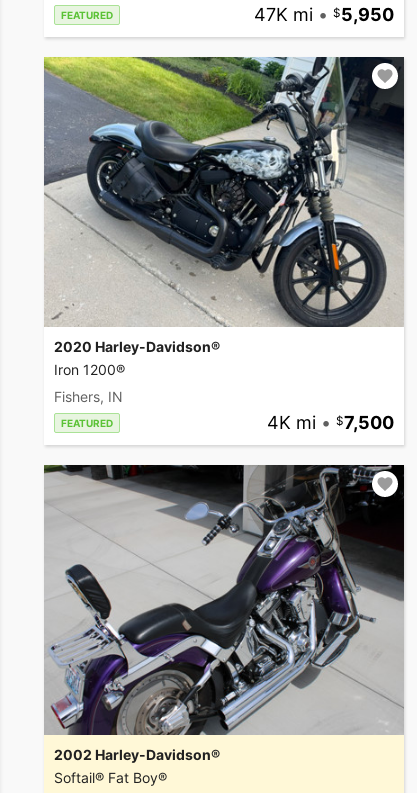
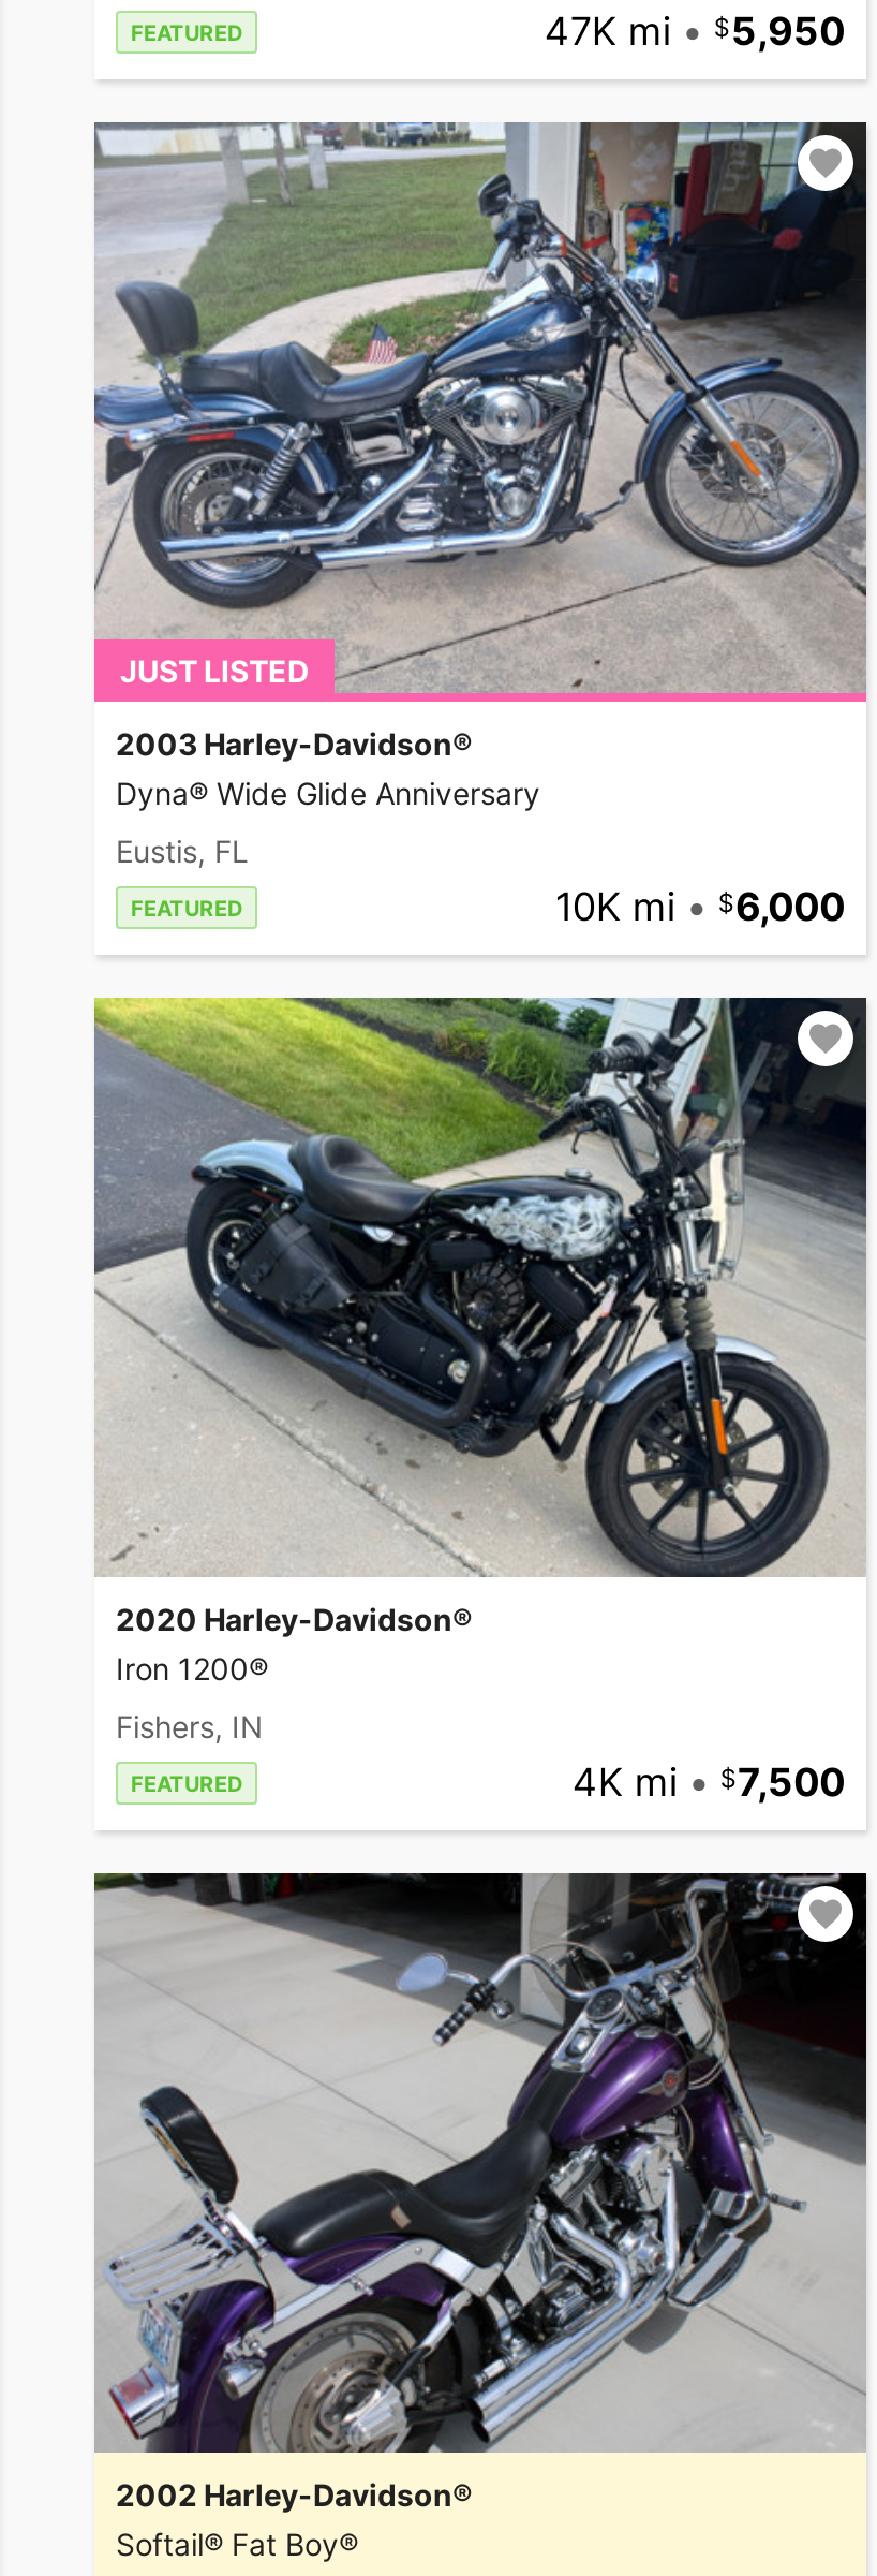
+ [image]
+ JUST LISTED
+ 2003 Harley-Davidson®
+ Dyna® Wide Glide Anniversary
+ Eustis, FL
+ FEATURED
+ 10K mi •
+ 6,000
